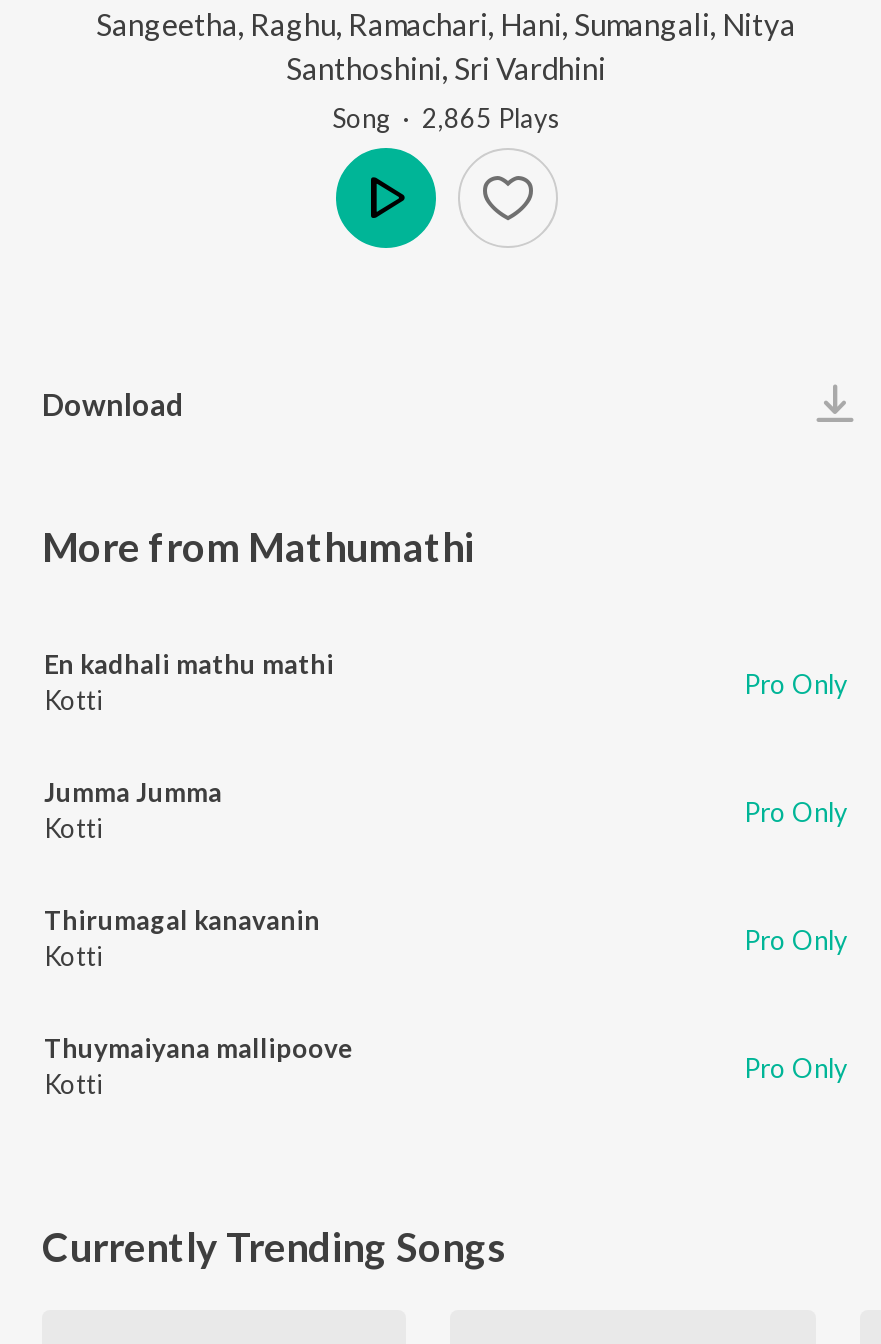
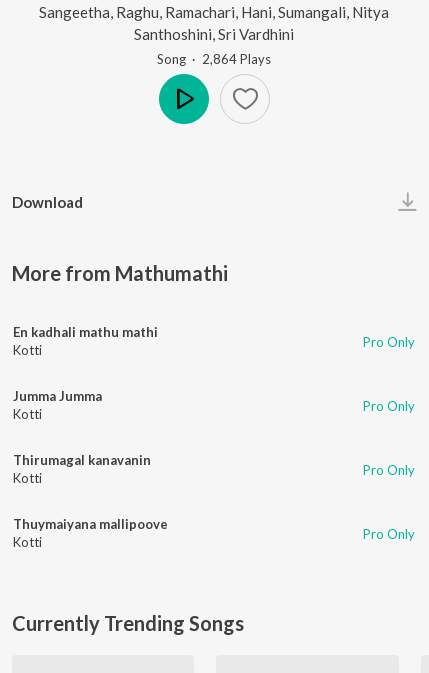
- Song · 2,865 Plays
+ Song · 2,864 Plays
